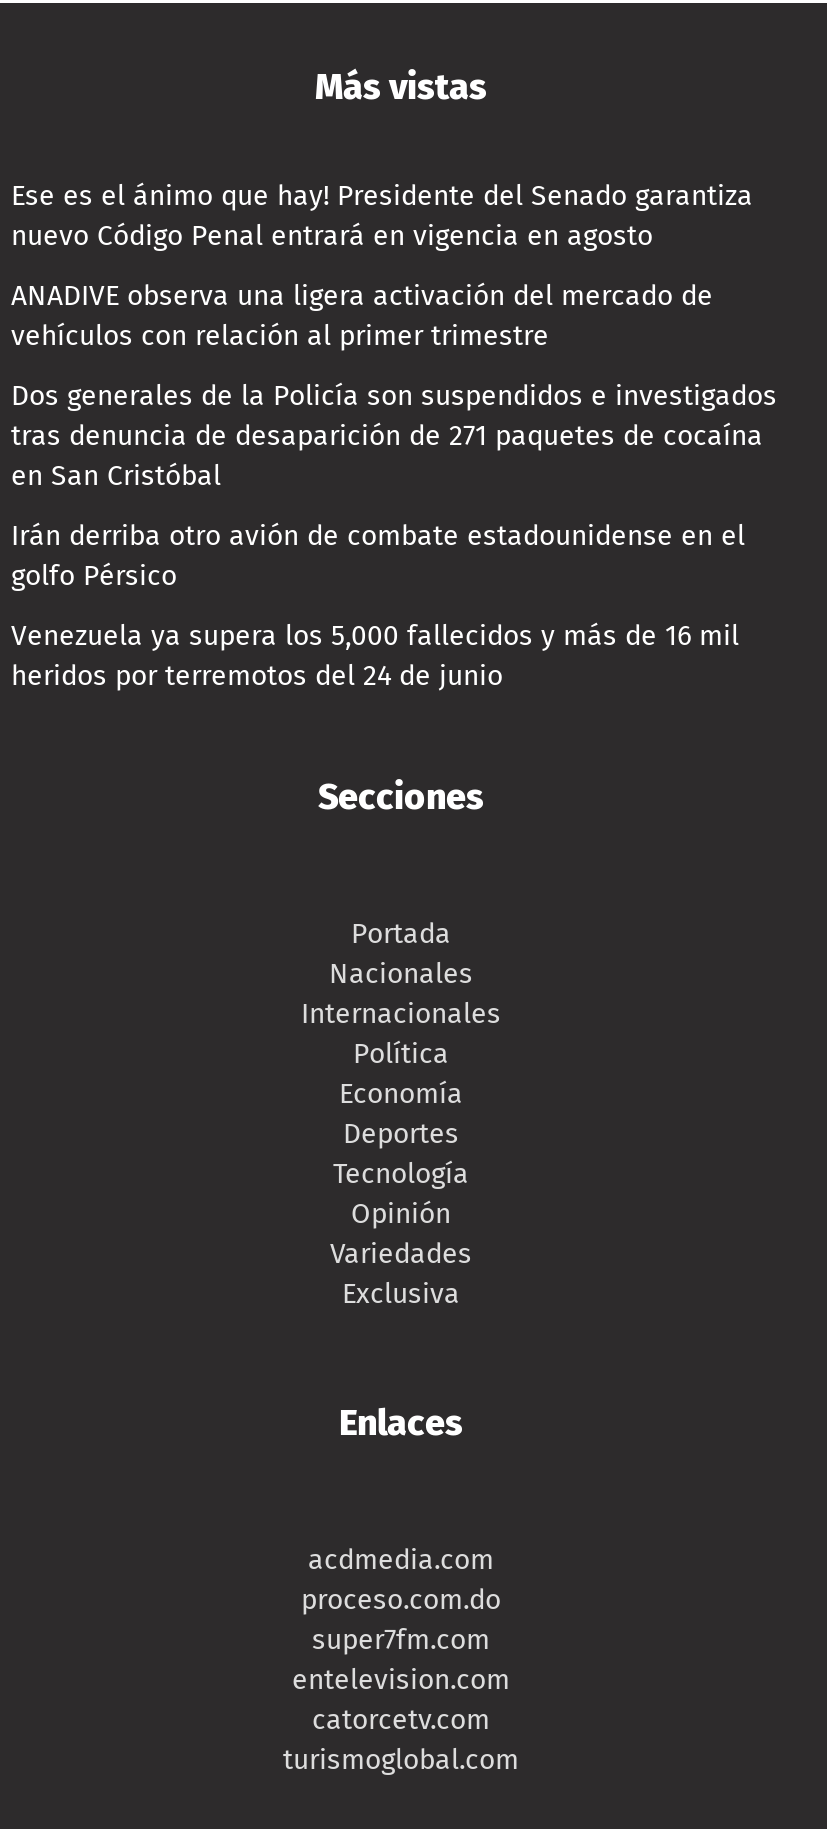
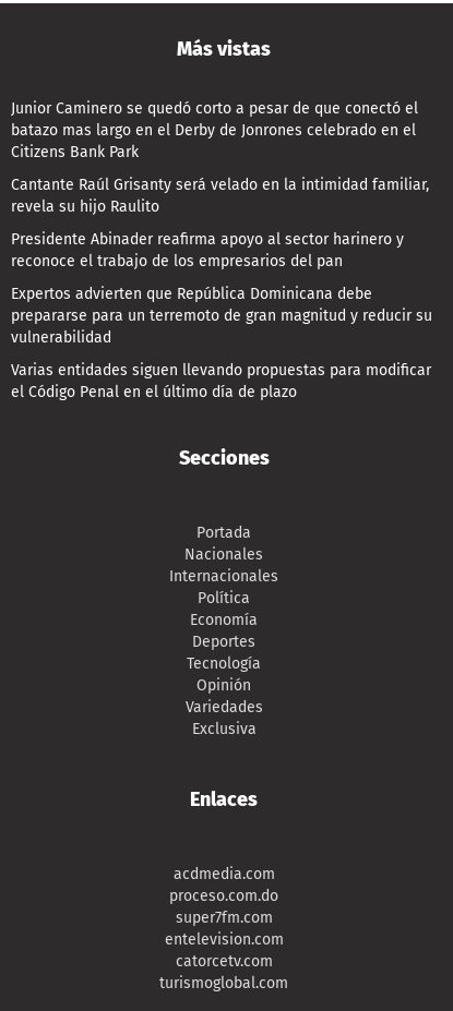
- Ese es el ánimo que hay! Presidente del Senado garantiza
- nuevo Código Penal entrará en vigencia en agosto
+ Junior Caminero se quedó corto a pesar de que conectó el
+ batazo mas largo en el Derby de Jonrones celebrado en el
+ Citizens Bank Park

- ANADIVE observa una ligera activación del mercado de
- vehículos con relación al primer trimestre
+ Cantante Raúl Grisanty será velado en la intimidad familiar,
+ revela su hijo Raulito

- Dos generales de la Policía son suspendidos e investigados
- tras denuncia de desaparición de 271 paquetes de cocaína
- en San Cristóbal
+ Presidente Abinader reafirma apoyo al sector harinero y
+ reconoce el trabajo de los empresarios del pan

- Irán derriba otro avión de combate estadounidense en el
- golfo Pérsico
+ Expertos advierten que República Dominicana debe
+ prepararse para un terremoto de gran magnitud y reducir su
+ vulnerabilidad

- Venezuela ya supera los 5,000 fallecidos y más de 16 mil
- heridos por terremotos del 24 de junio
+ Varias entidades siguen llevando propuestas para modificar
+ el Código Penal en el último día de plazo
